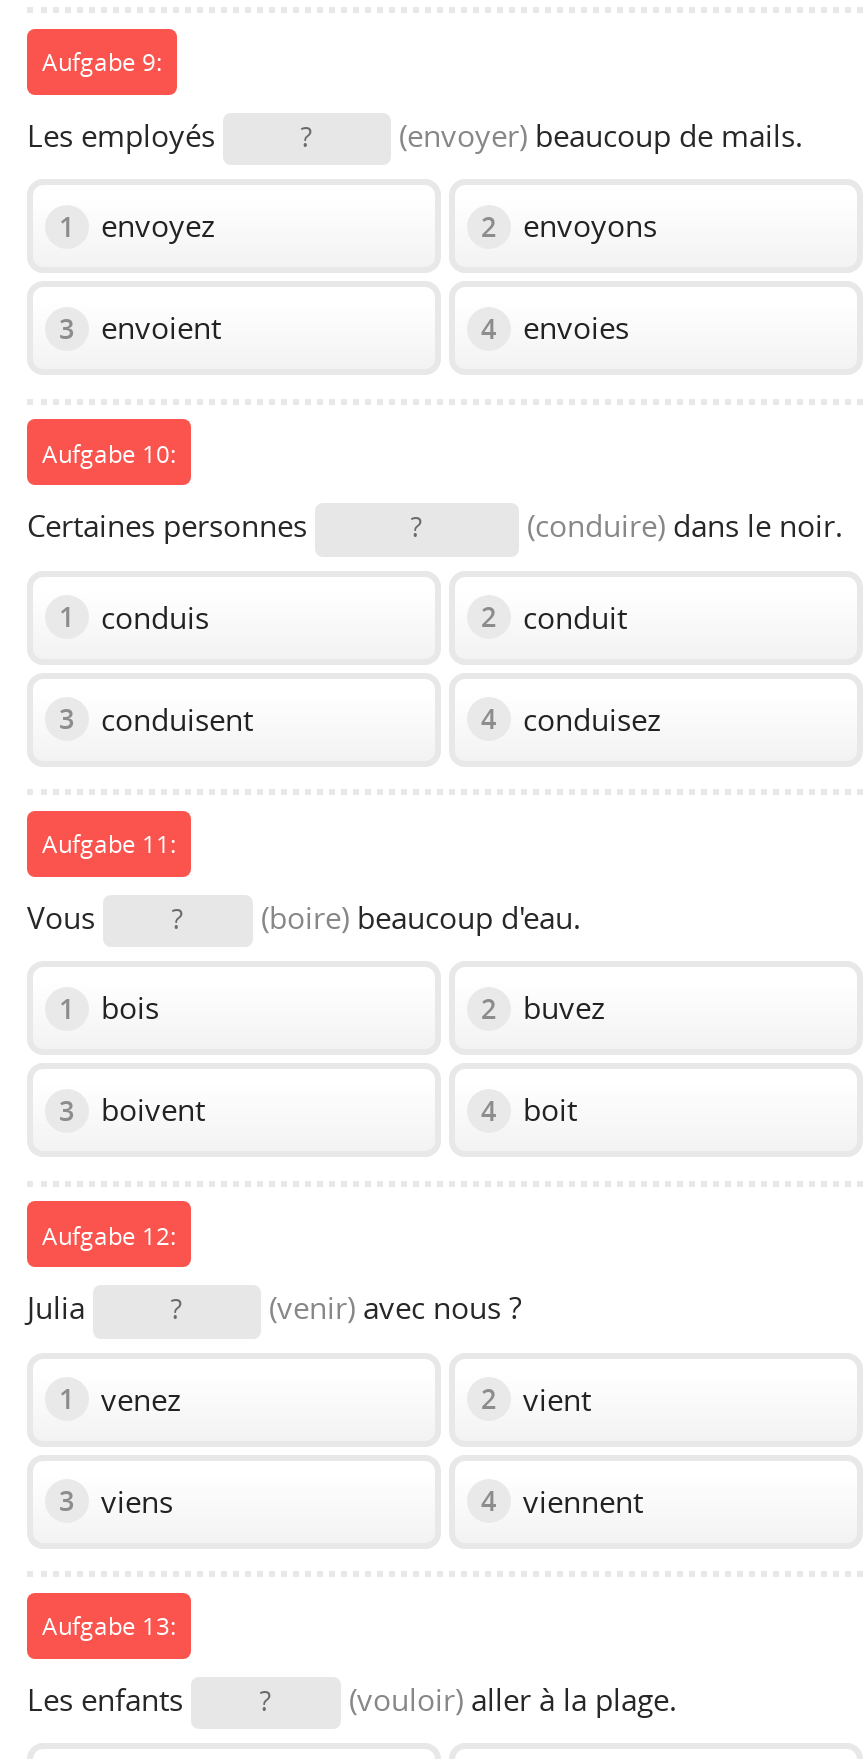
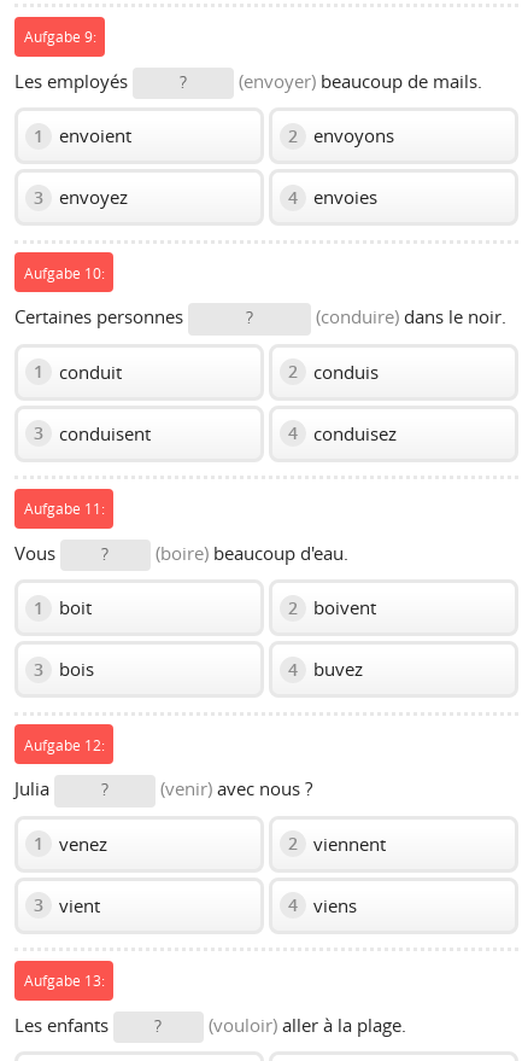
- 1 envoyez
+ 1 envoient

- 3 envoient
+ 3 envoyez

- 1 conduis
- 2 conduit
+ 1 conduit
+ 2 conduis

- 1 bois
- 2 buvez
+ 1 boit
+ 2 boivent

- 3 boivent
- 4 boit
+ 3 bois
+ 4 buvez

- 2 vient
+ 2 viennent

- 3 viens
- 4 viennent
+ 3 vient
+ 4 viens
